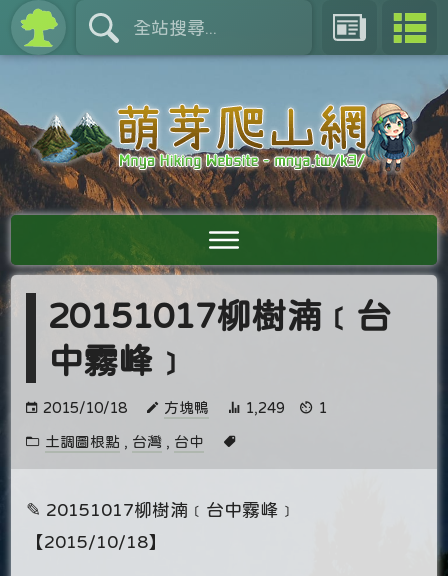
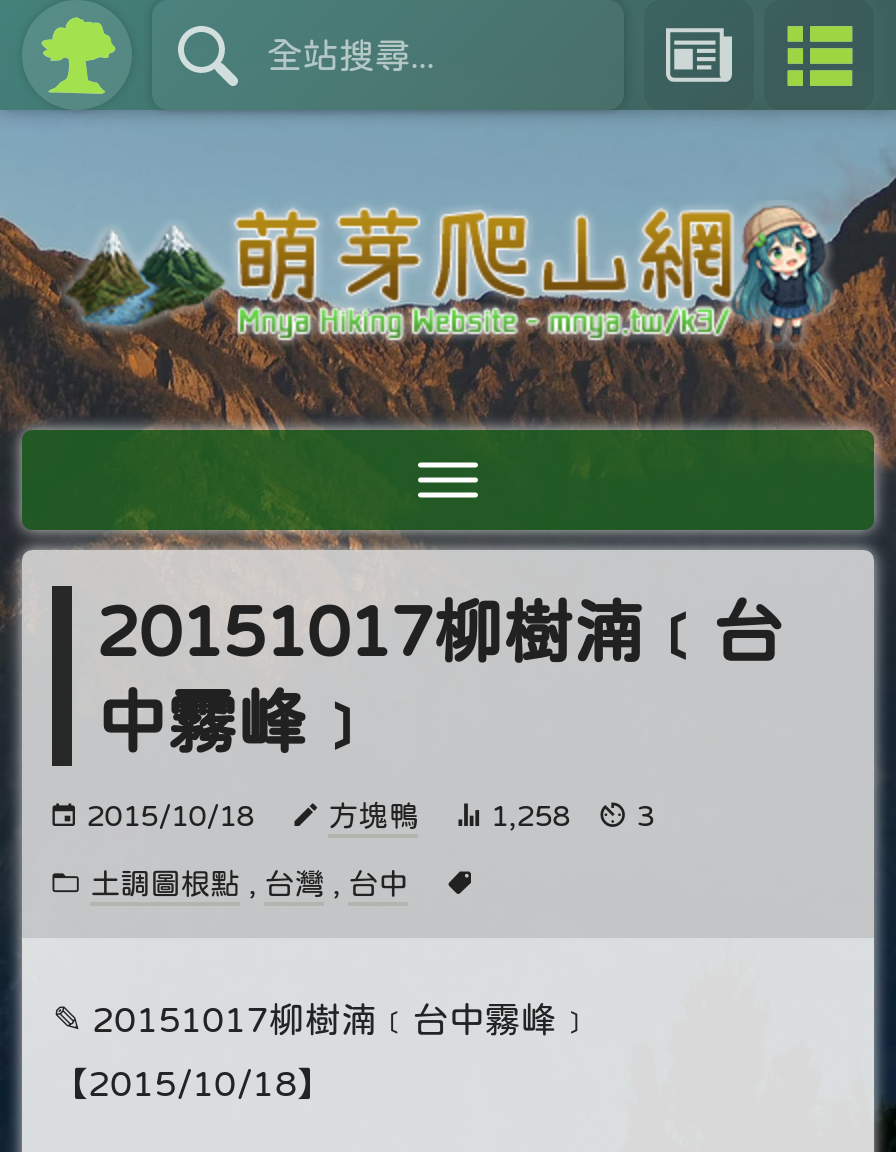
- 1,249
+ 1,258

- 1
+ 3
